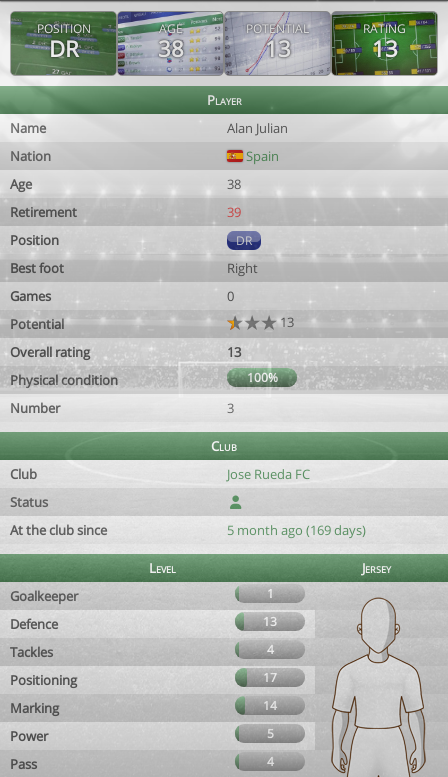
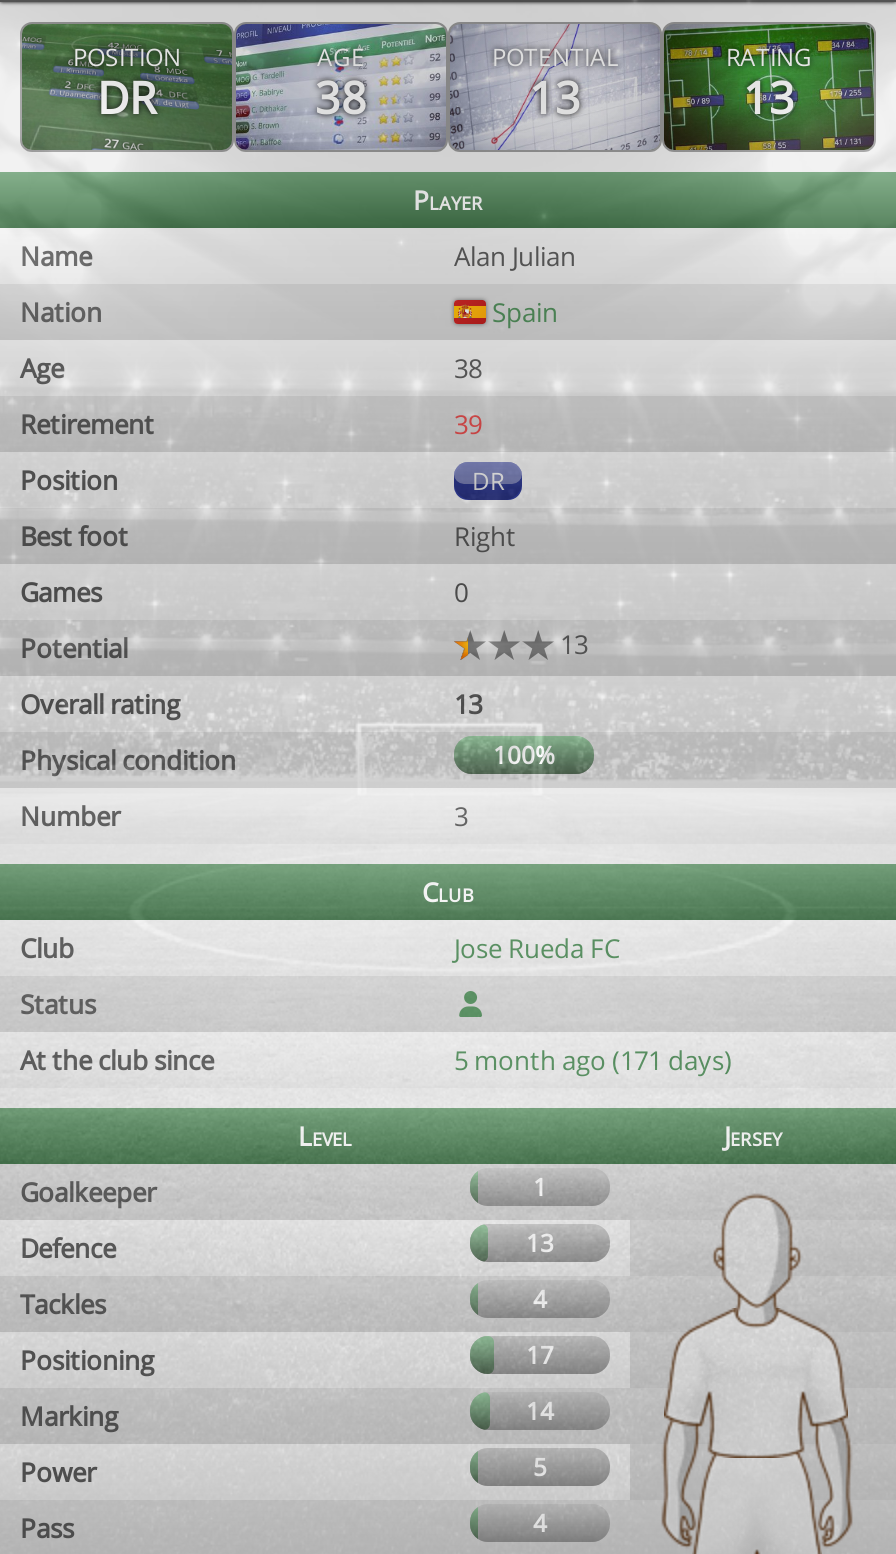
- 5 month ago (169 days)
+ 5 month ago (171 days)
